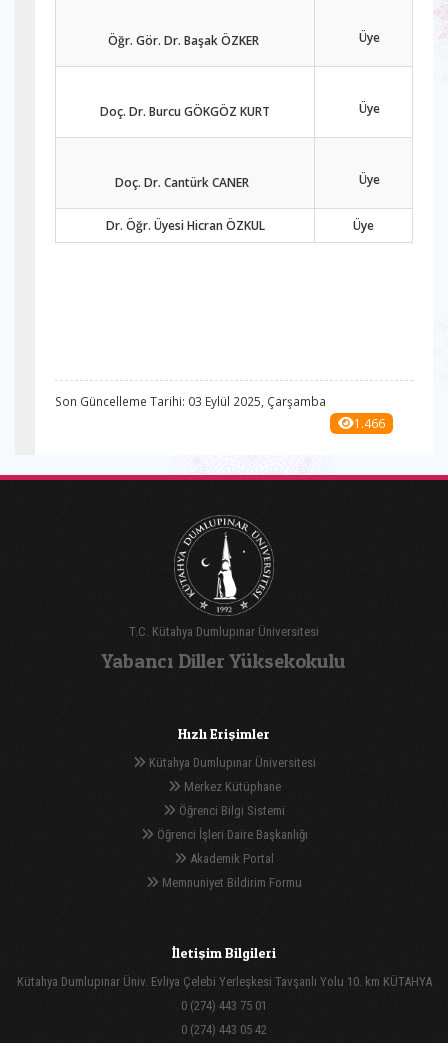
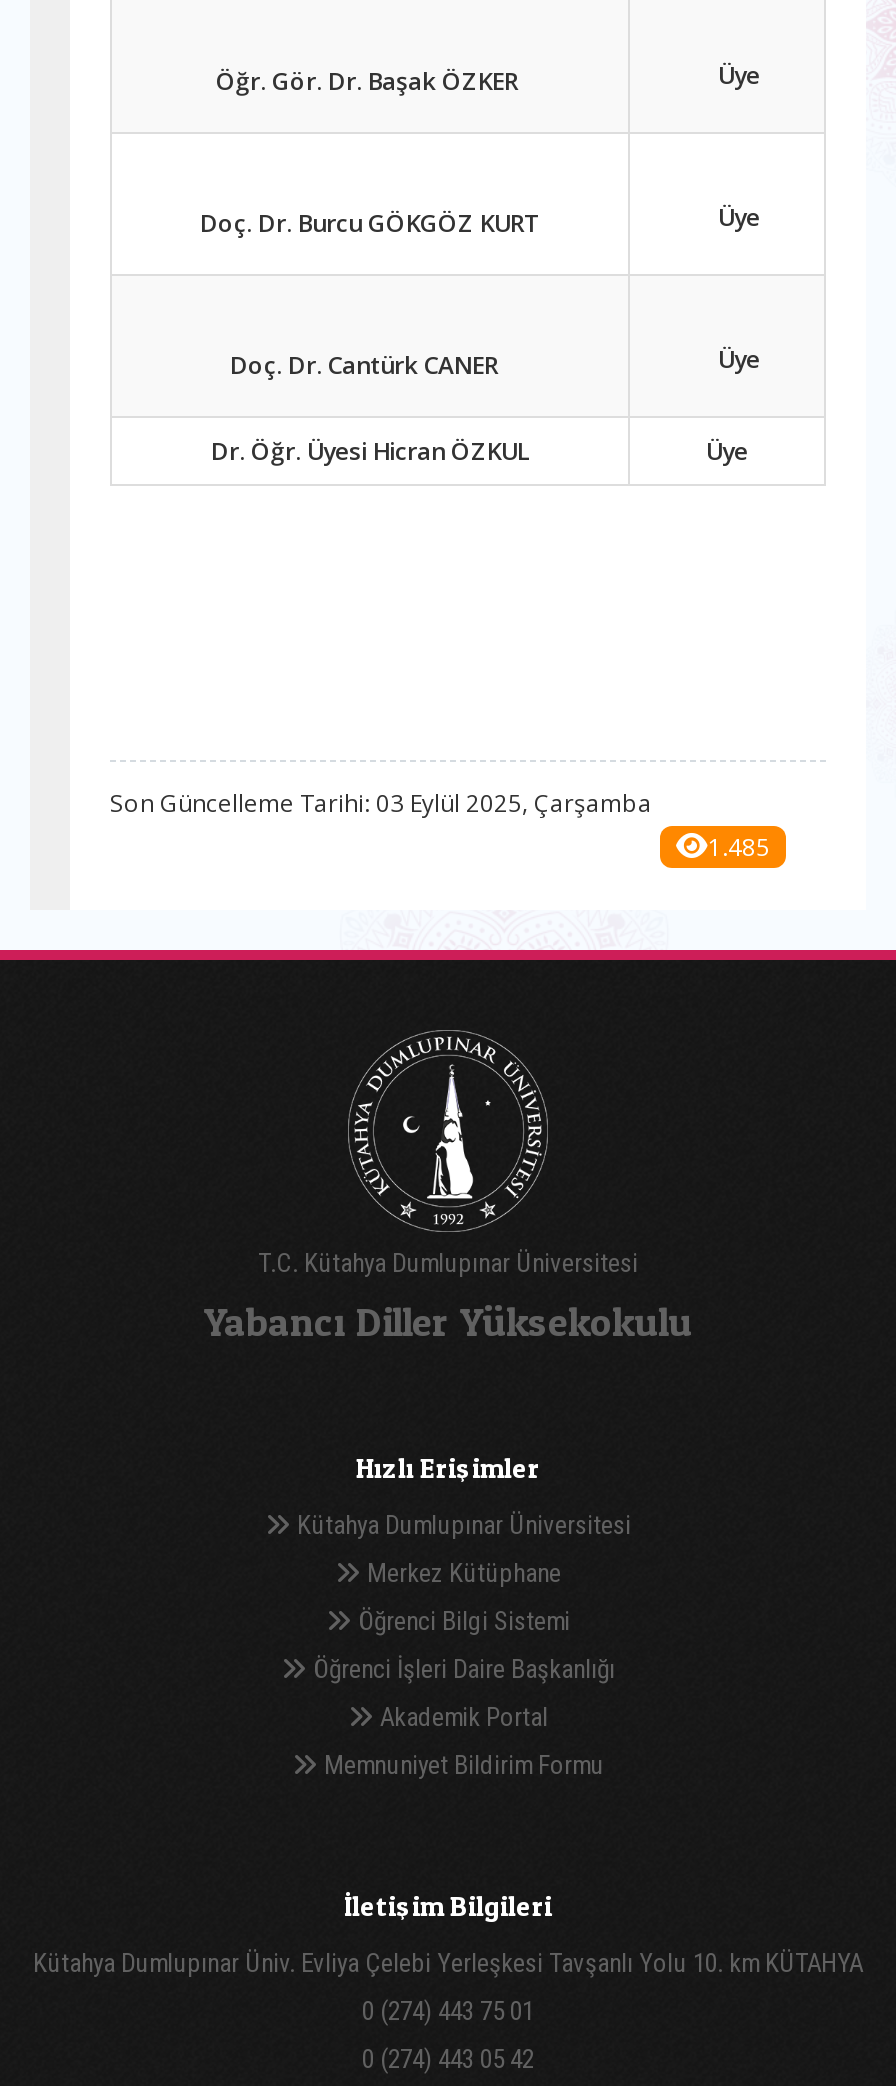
- 1.466
+ 1.485
